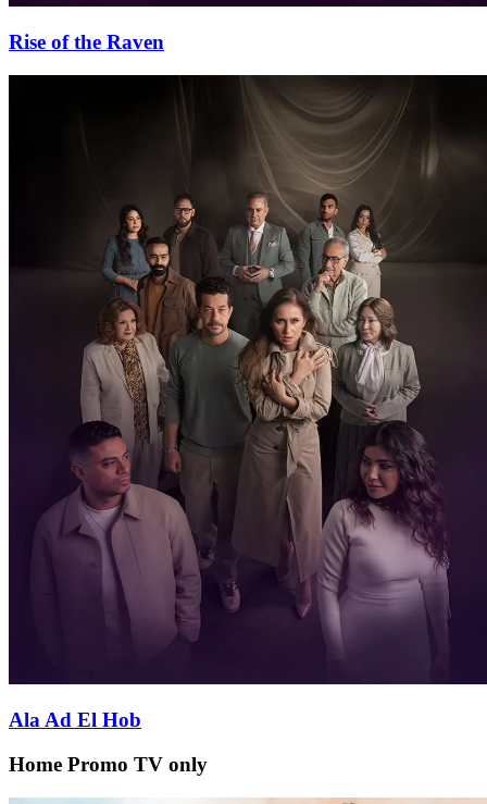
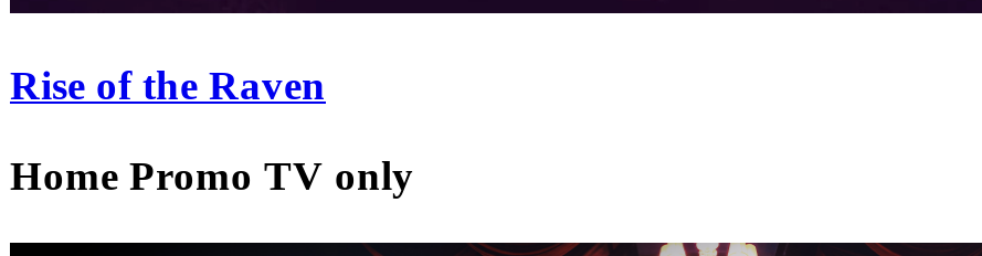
- [image]

- Ala Ad El Hob
